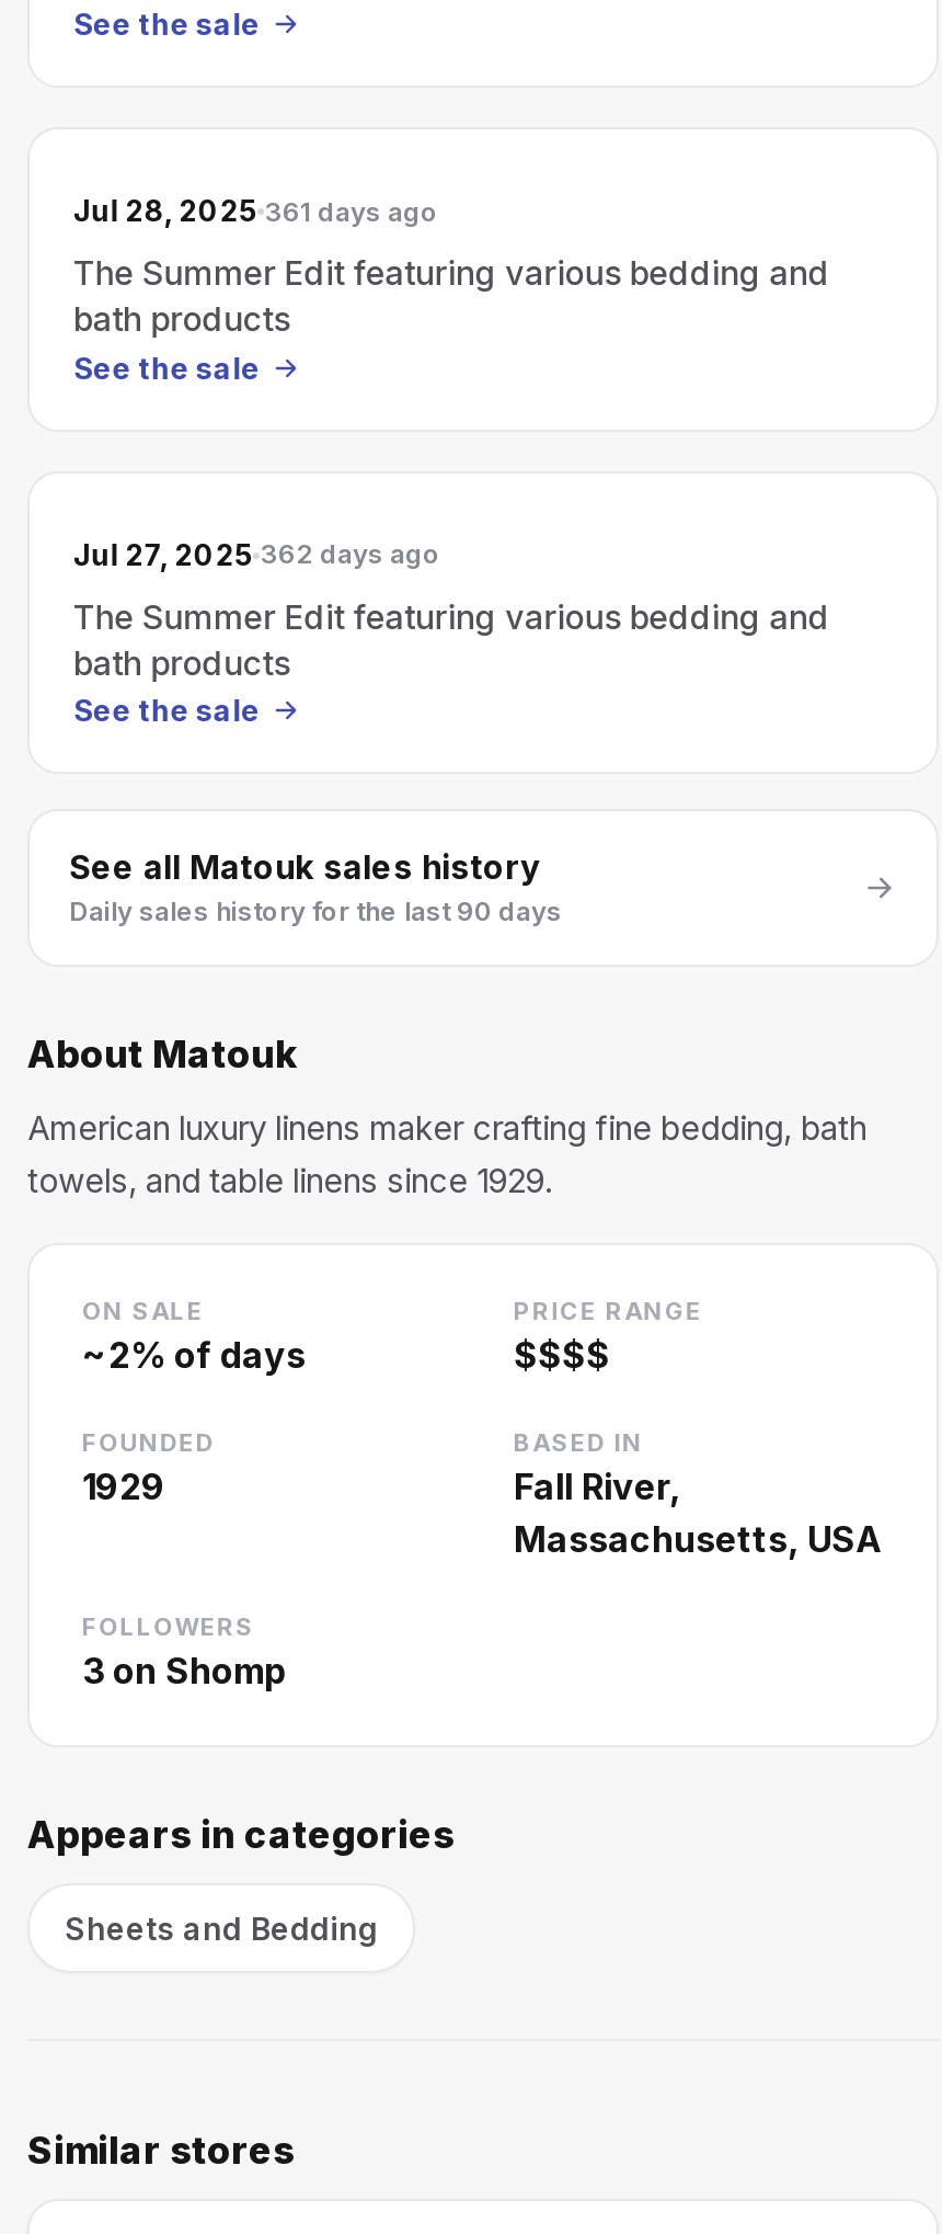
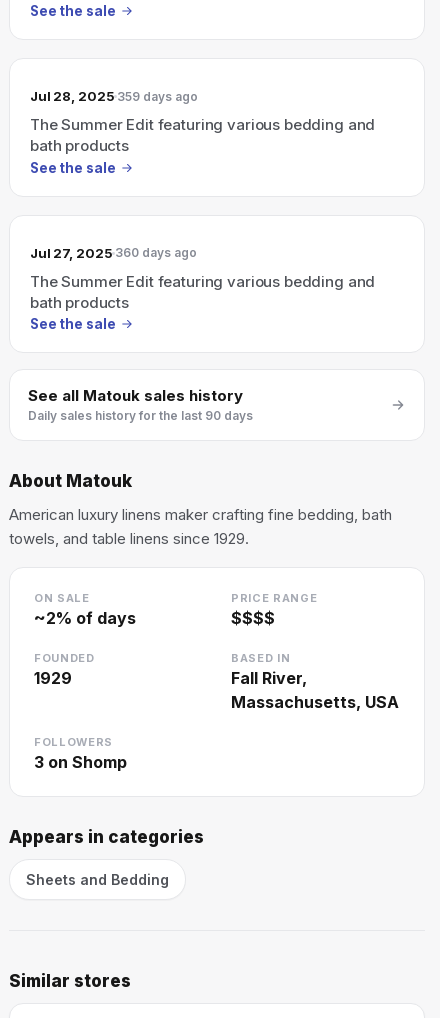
- Jul 28, 2025 361 days ago
+ Jul 28, 2025 359 days ago

- Jul 27, 2025 362 days ago
+ Jul 27, 2025 360 days ago
